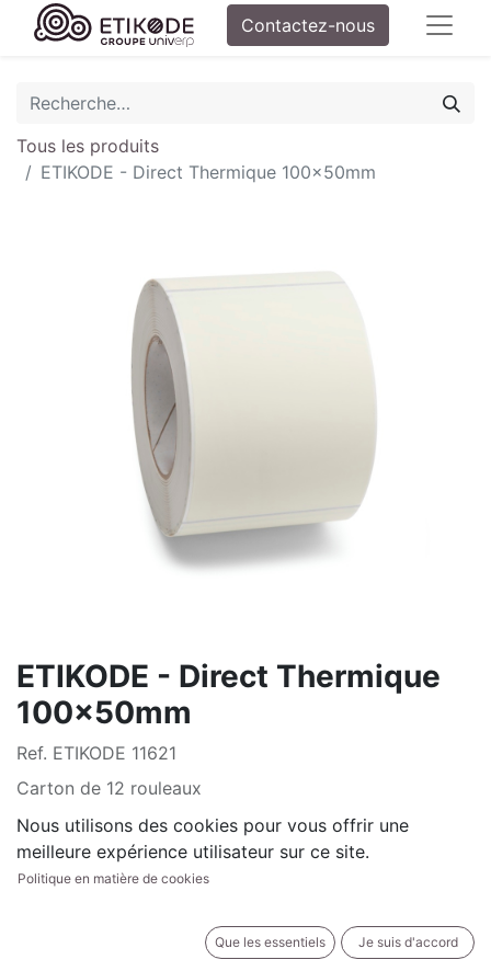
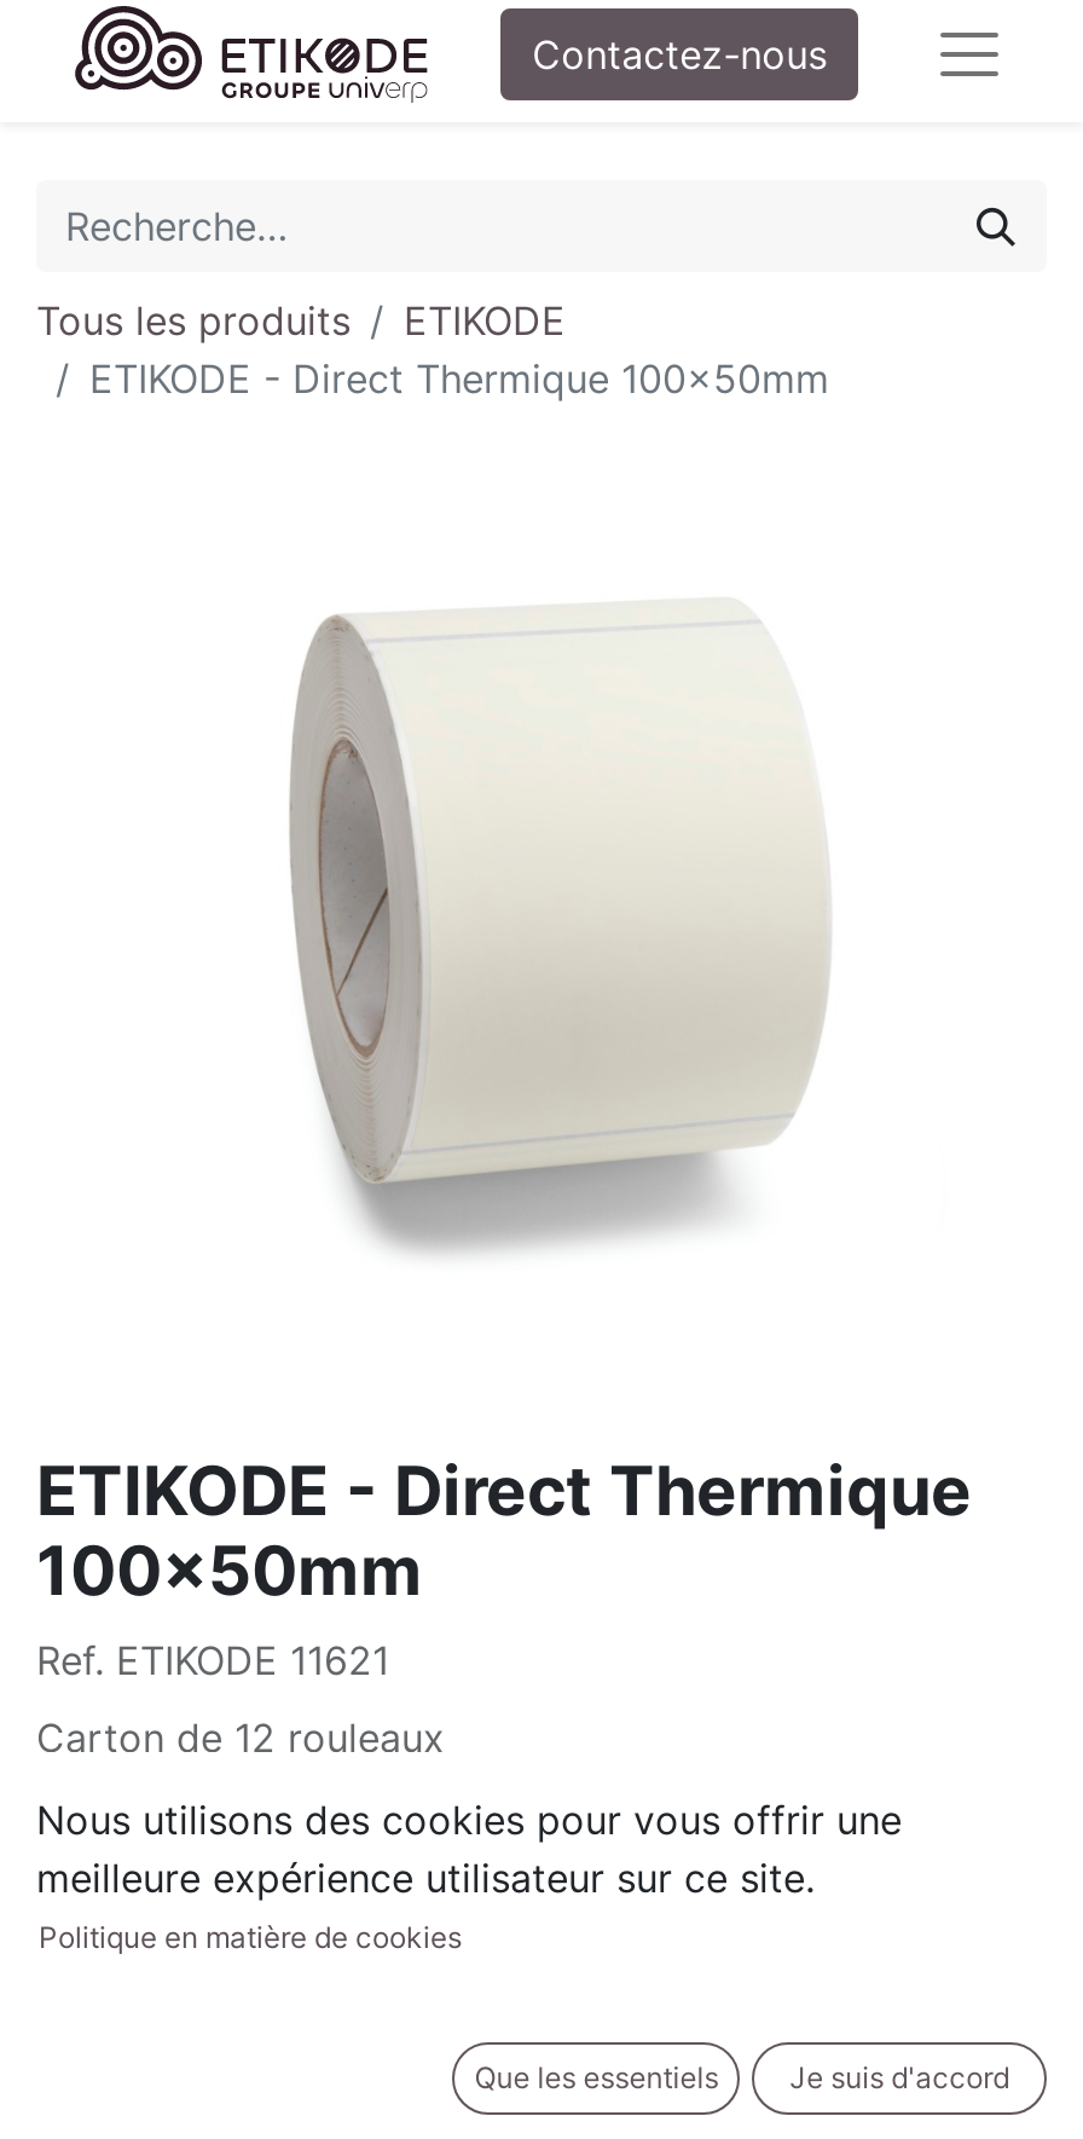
+ ETIKODE
